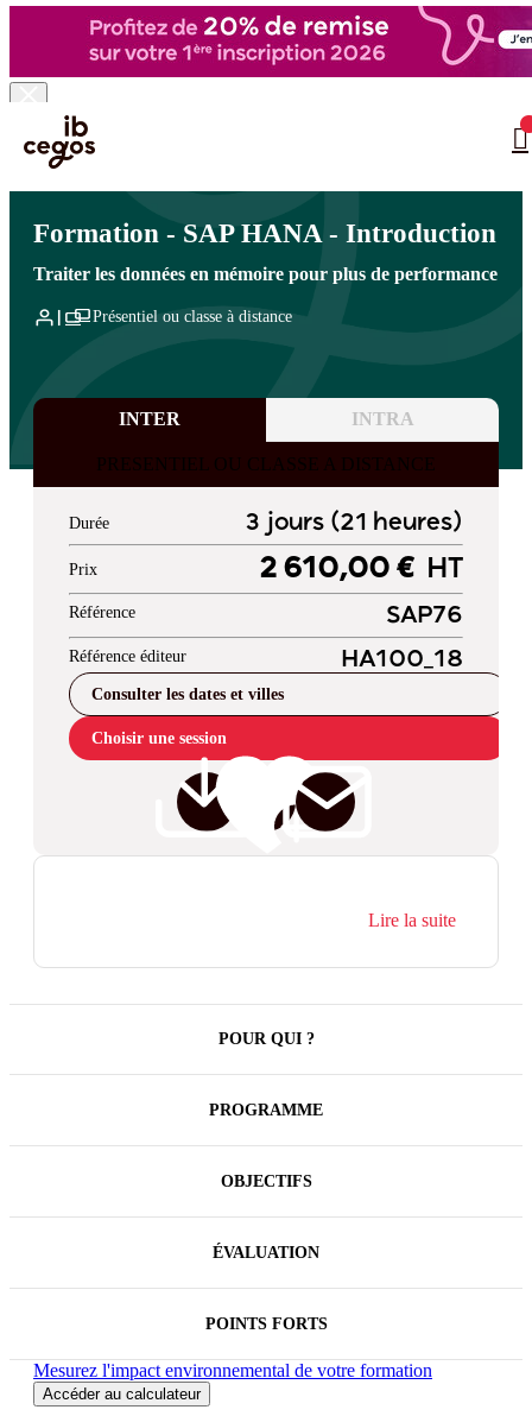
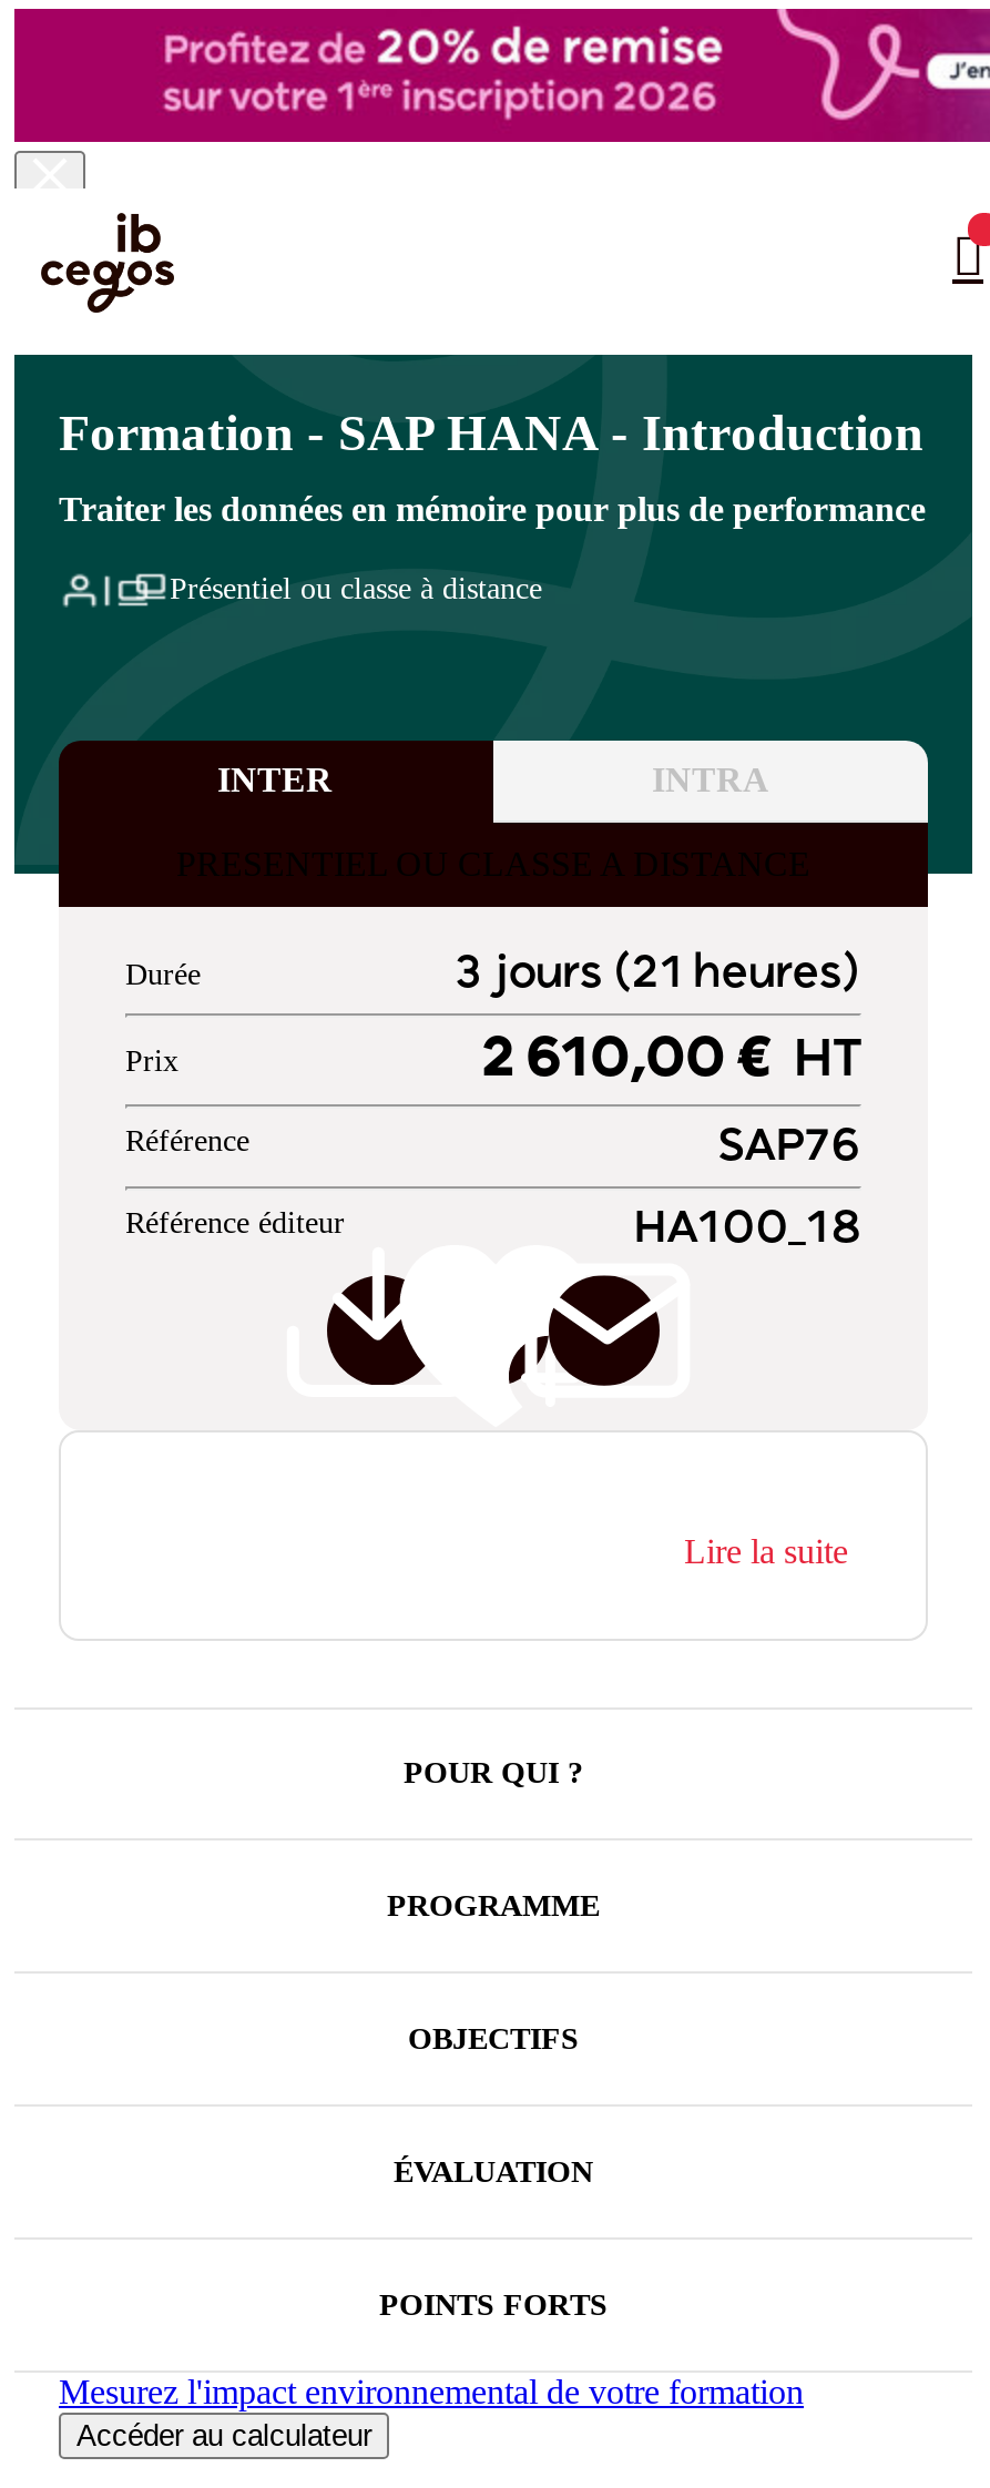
- [image]
- Consulter les dates et villes
- Choisir une session
